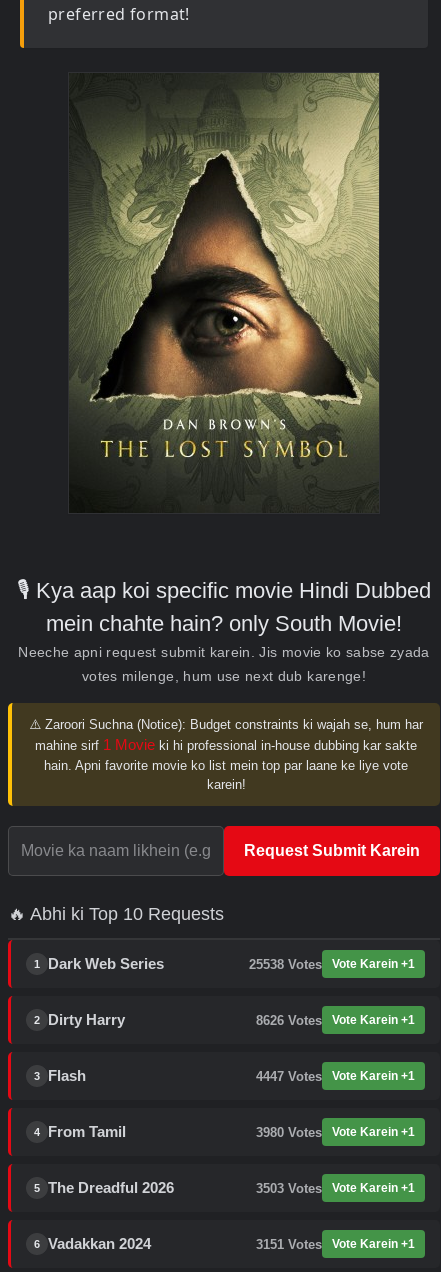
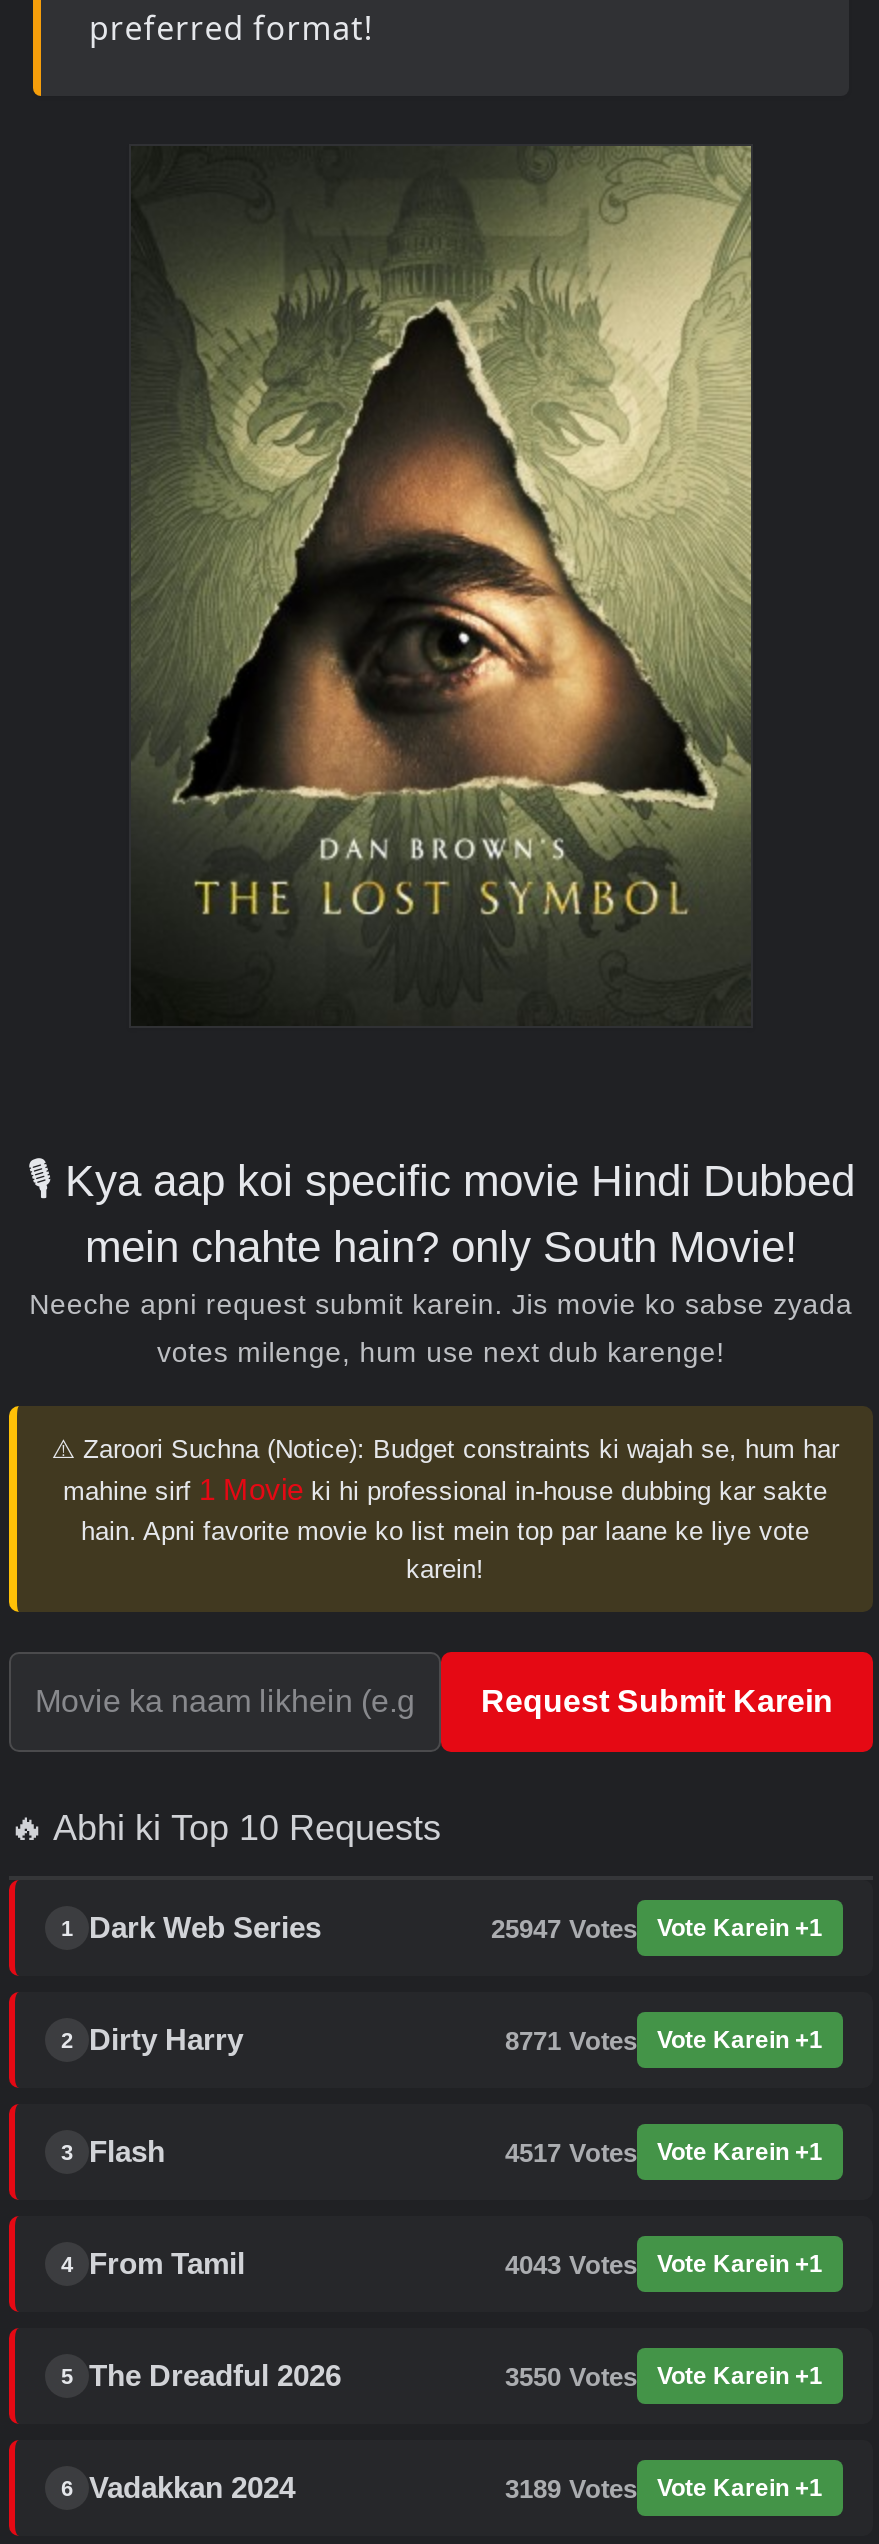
- 25538 Votes Vote Karein +1
+ 25947 Votes Vote Karein +1

- 8626 Votes Vote Karein +1
+ 8771 Votes Vote Karein +1

- 4447 Votes Vote Karein +1
+ 4517 Votes Vote Karein +1

- 3980 Votes Vote Karein +1
+ 4043 Votes Vote Karein +1

- 3503 Votes Vote Karein +1
+ 3550 Votes Vote Karein +1

- 3151 Votes Vote Karein +1
+ 3189 Votes Vote Karein +1
